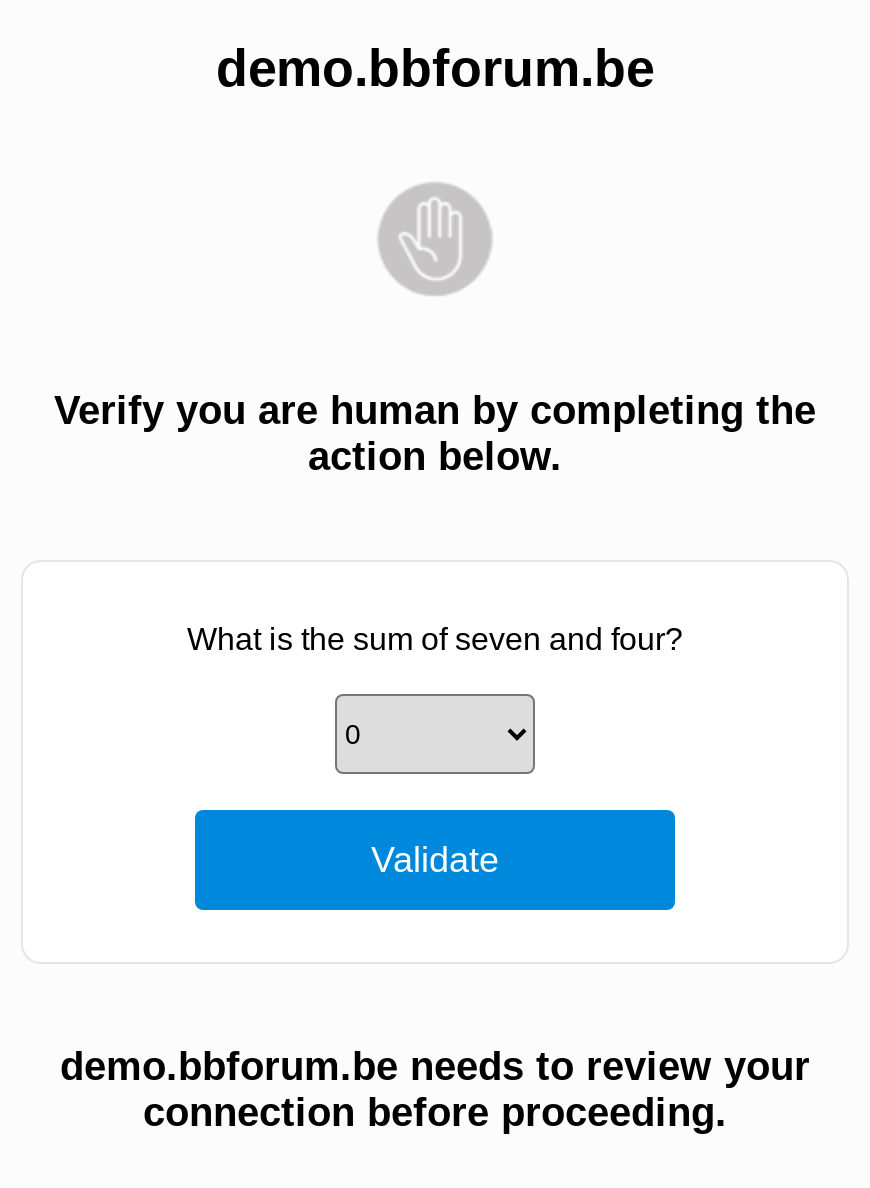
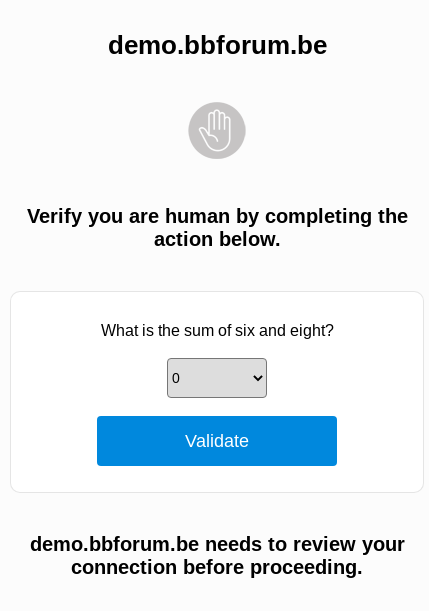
- What is the sum of seven and four?
+ What is the sum of six and eight?
